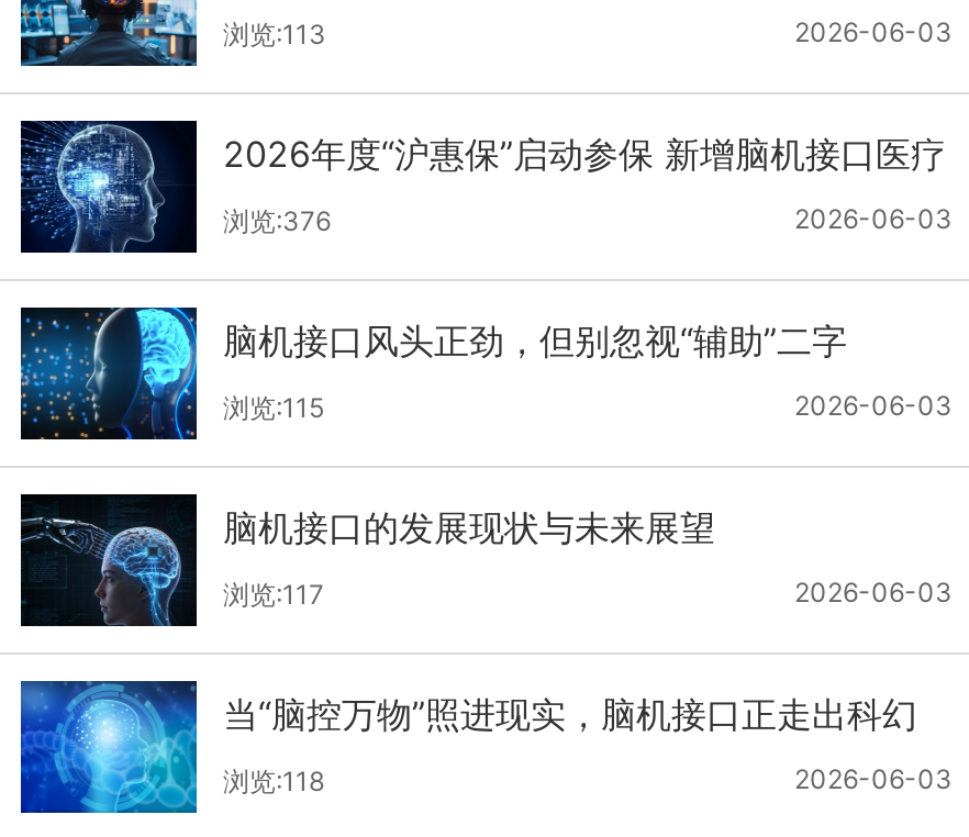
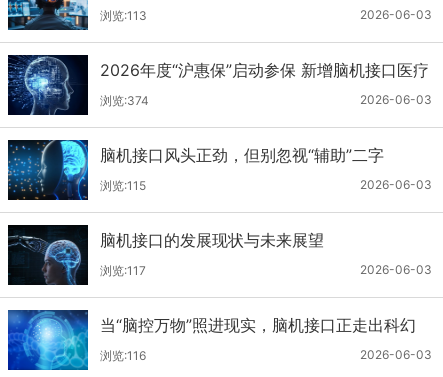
- 浏览:376
+ 浏览:374

- 浏览:118
+ 浏览:116
